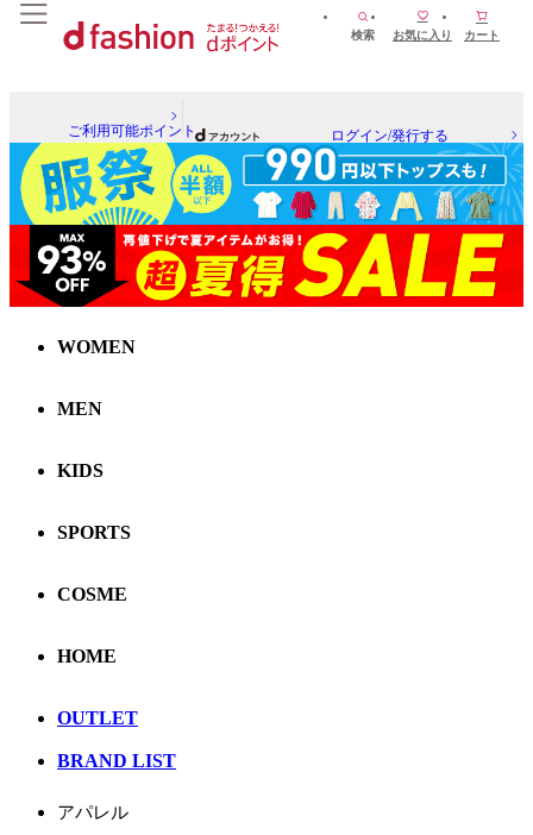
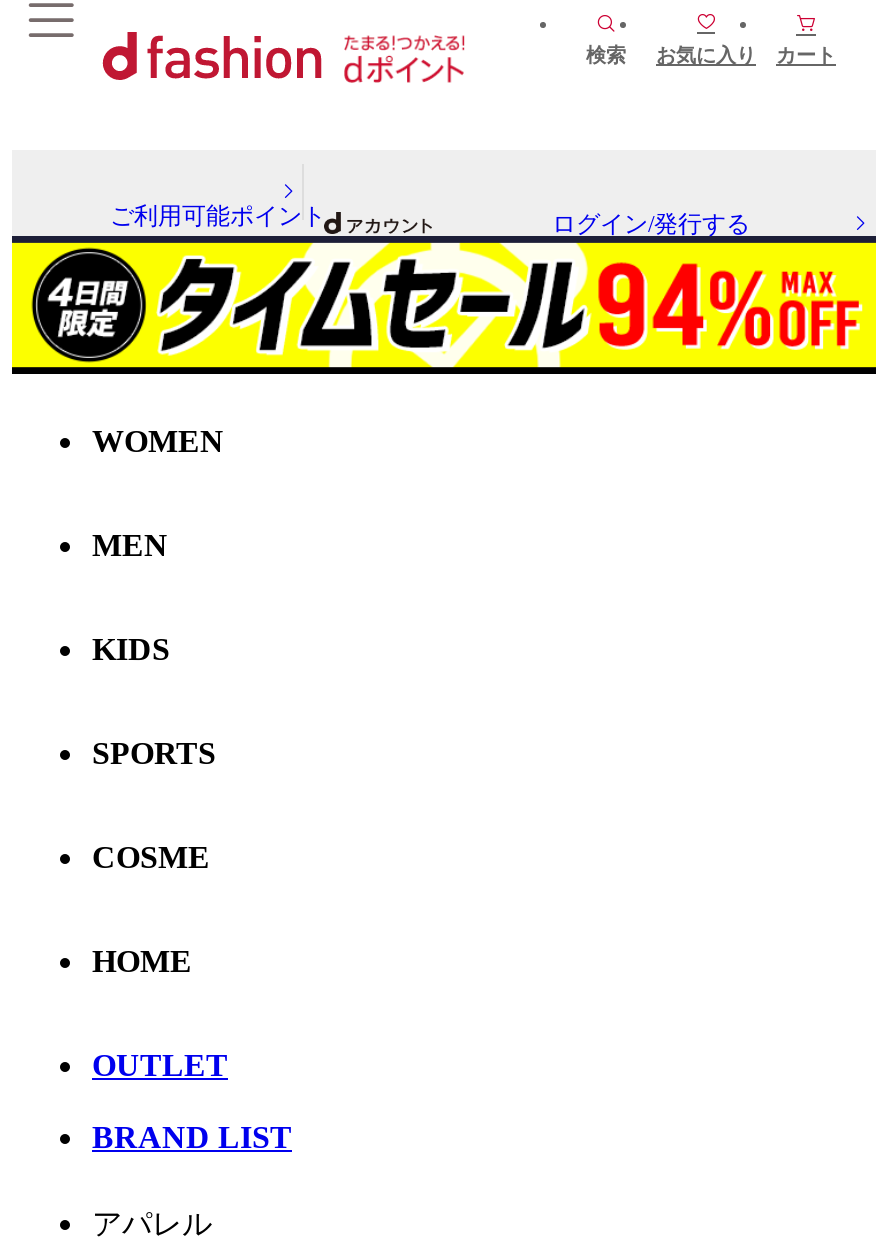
- [image]
+ [image]
